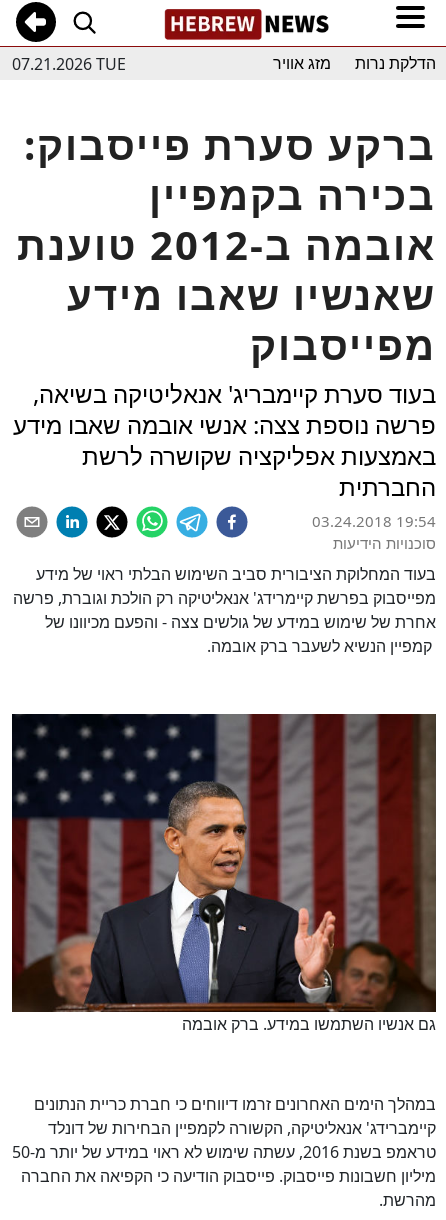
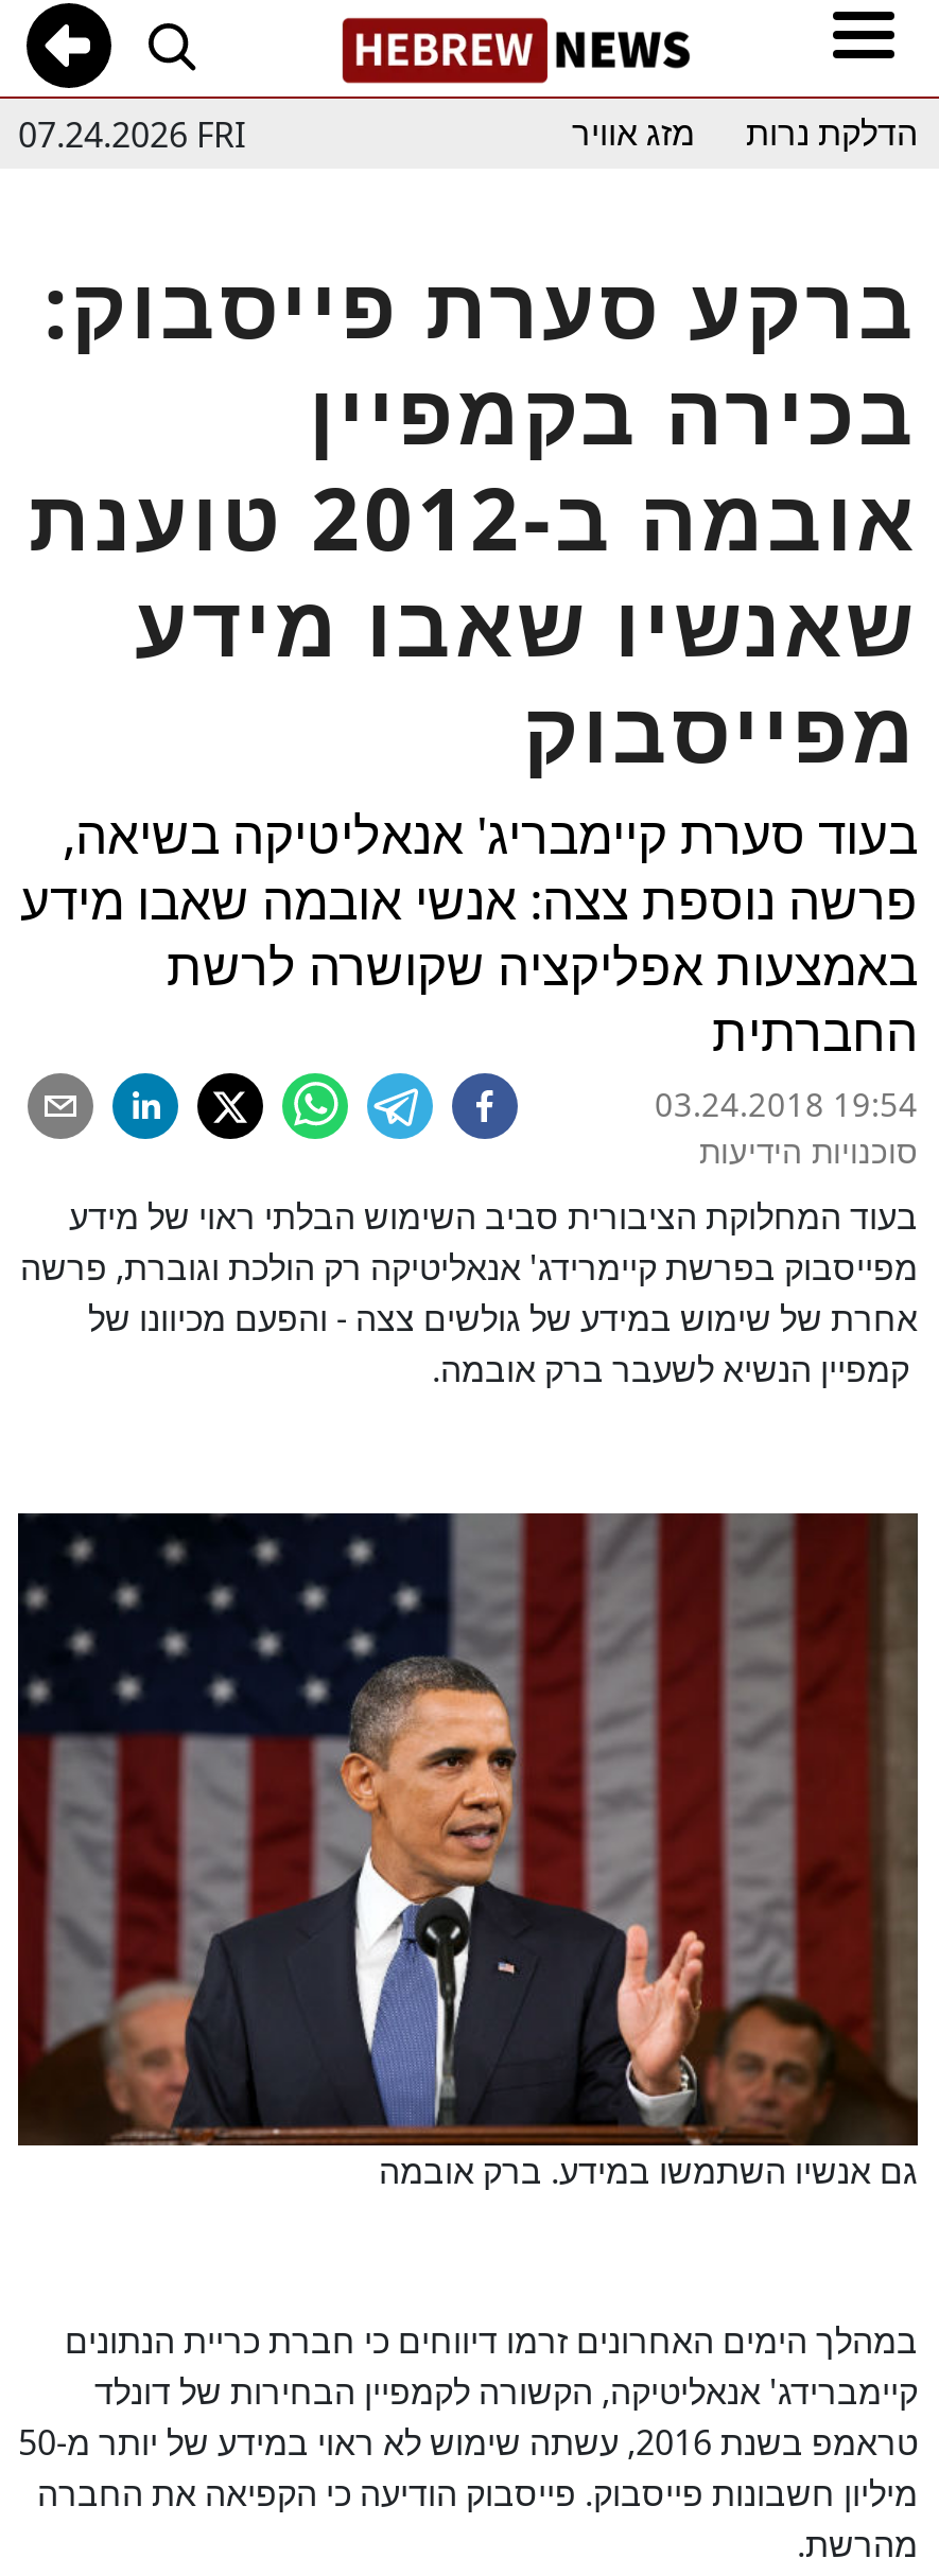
- 07.21.2026 TUE
+ 07.24.2026 FRI
